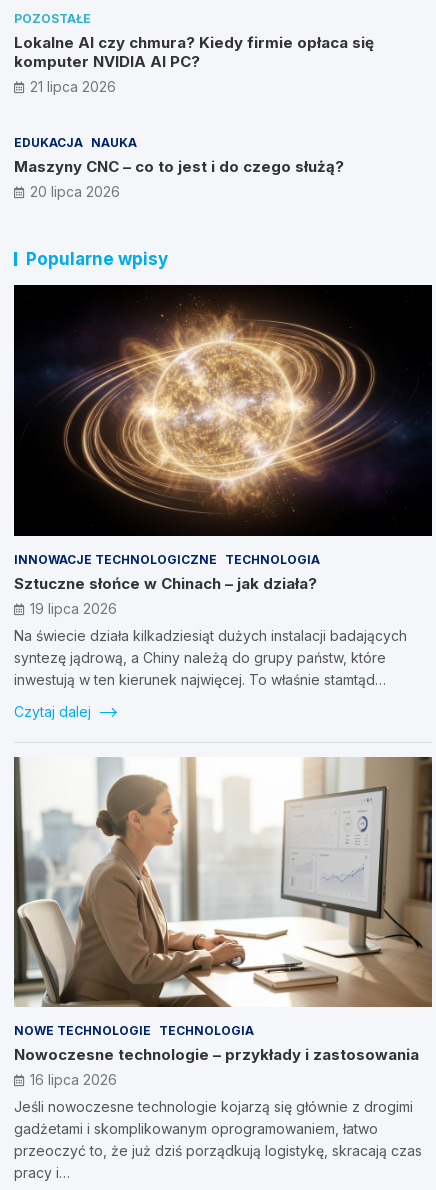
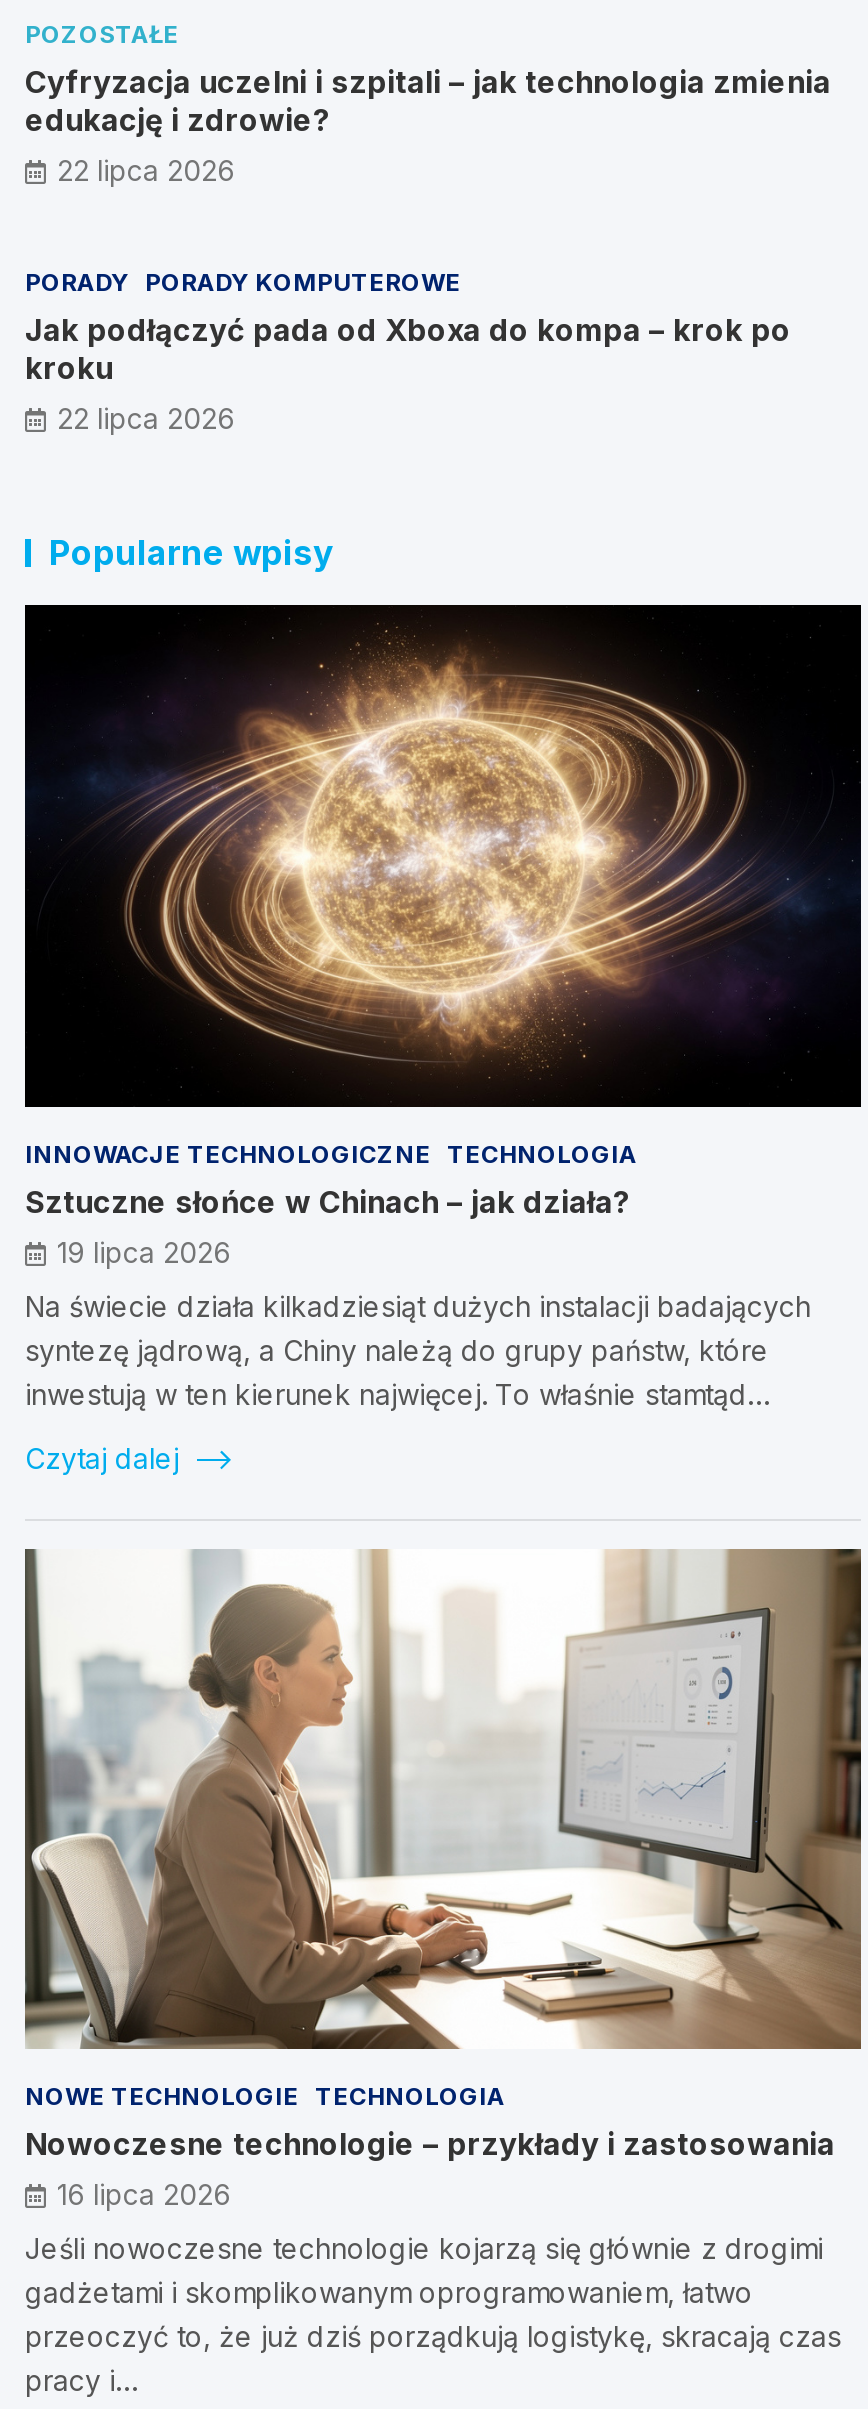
- Lokalne AI czy chmura? Kiedy firmie opłaca się
- komputer NVIDIA AI PC?
- 21 lipca 2026
+ Cyfryzacja uczelni i szpitali – jak technologia zmienia
+ edukację i zdrowie?
+ 22 lipca 2026

- EDUKACJA NAUKA
- Maszyny CNC – co to jest i do czego służą?
- 20 lipca 2026
+ PORADY PORADY KOMPUTEROWE
+ Jak podłączyć pada od Xboxa do kompa – krok po
+ kroku
+ 22 lipca 2026
